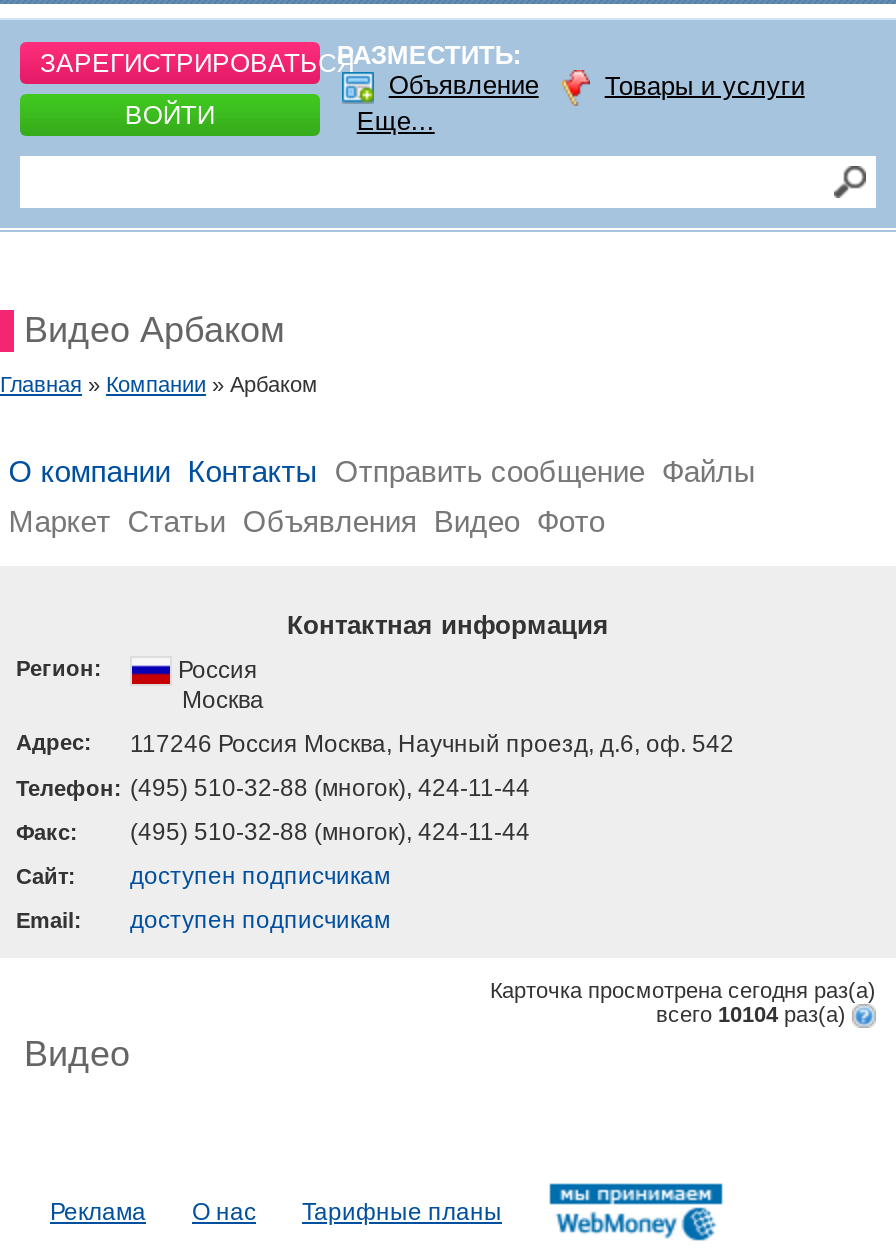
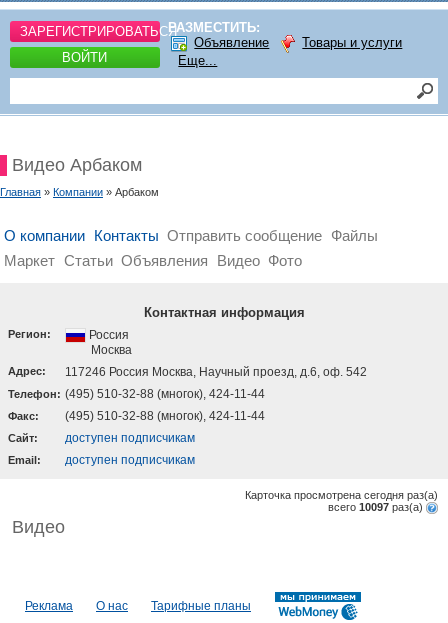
- всего 10104 раз(a)
+ всего 10097 раз(a)
